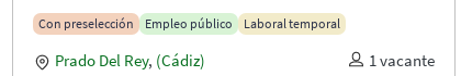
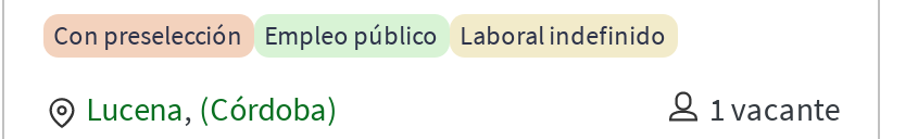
- Laboral temporal
+ Laboral indefinido

- Prado Del Rey, (Cádiz)
+ Lucena, (Córdoba)
